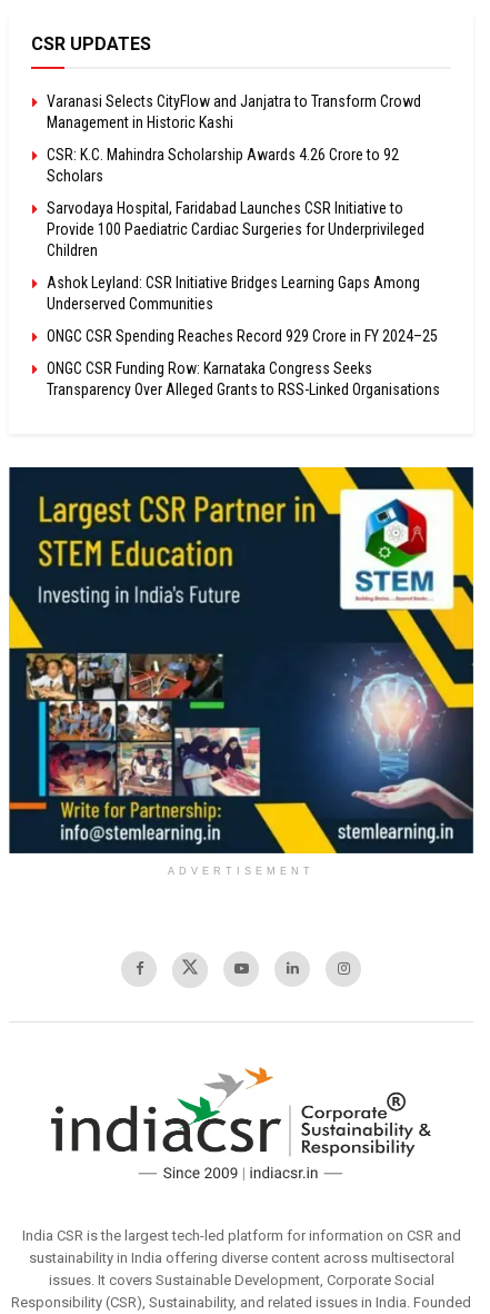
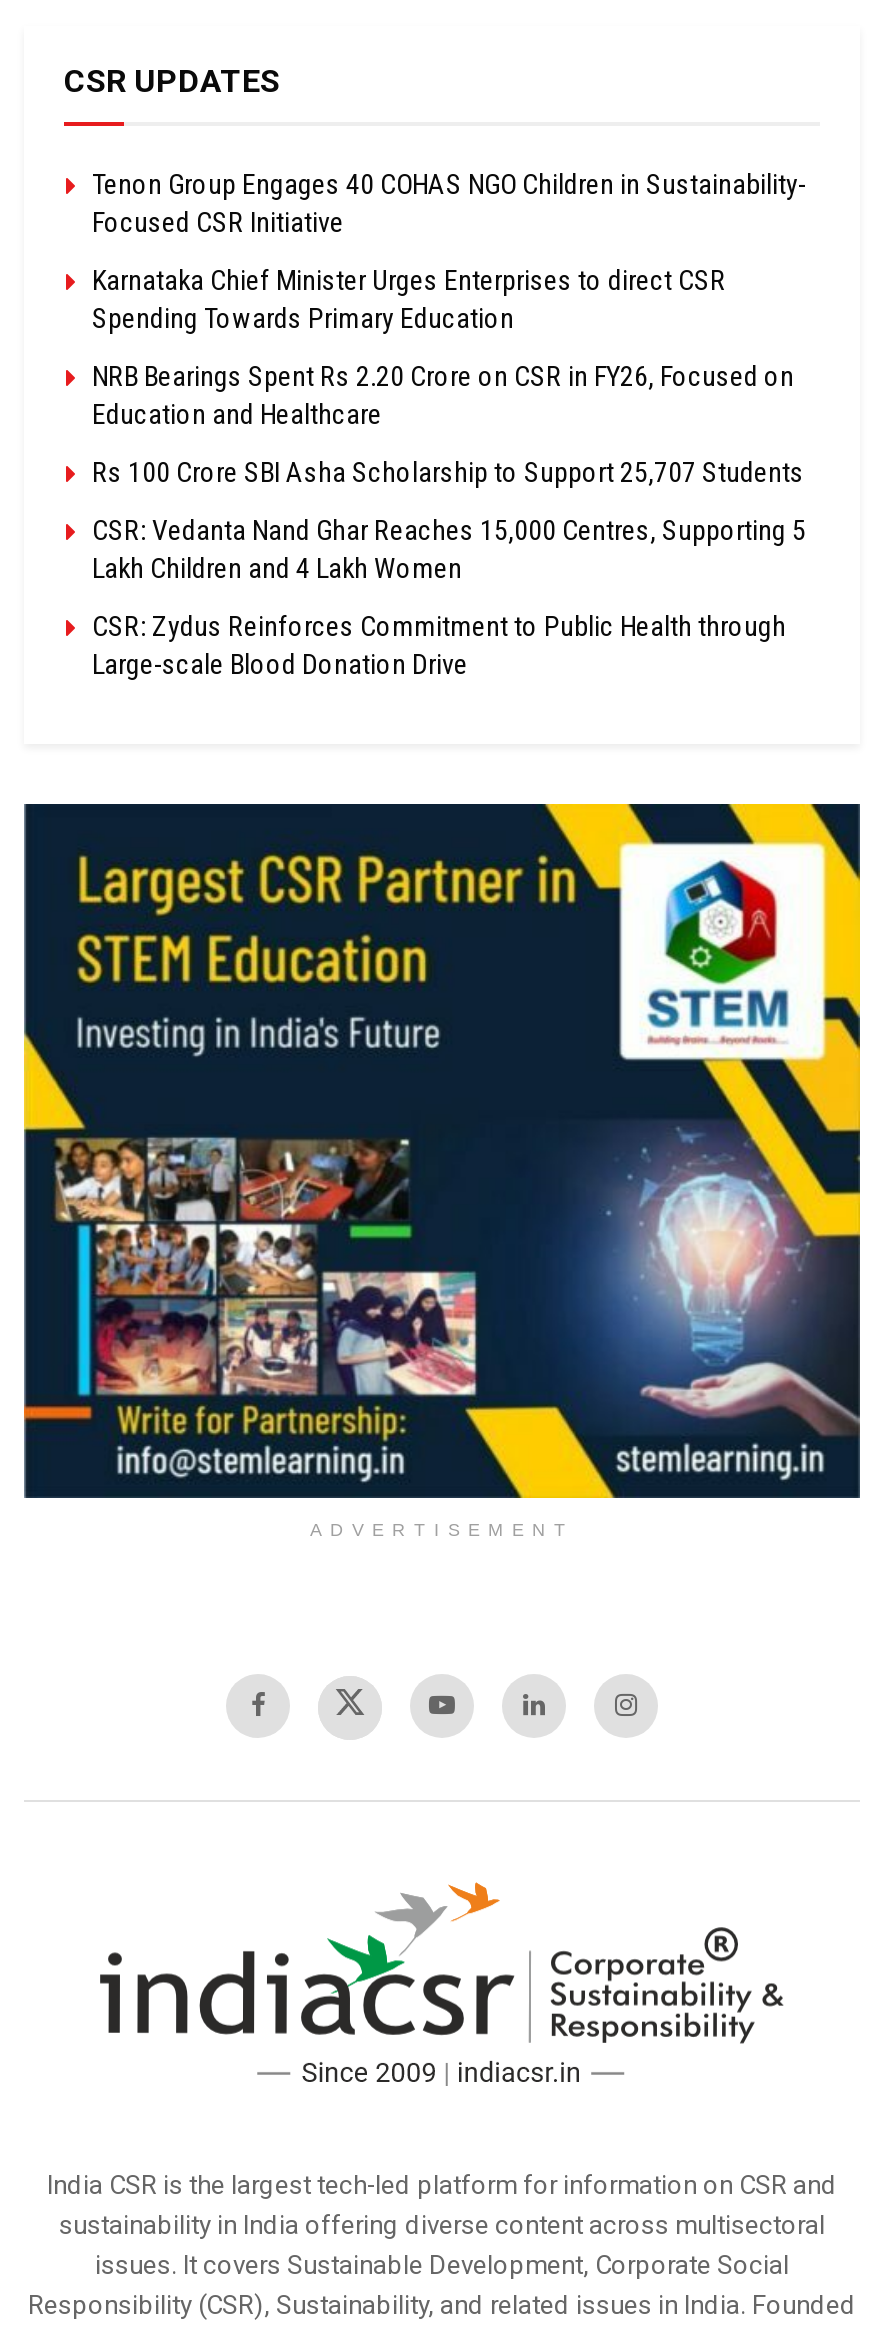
- Varanasi Selects CityFlow and Janjatra to Transform Crowd
- Management in Historic Kashi
+ Tenon Group Engages 40 COHAS NGO Children in Sustainability-
+ Focused CSR Initiative

- CSR: K.C. Mahindra Scholarship Awards ₹4.26 Crore to 92
- Scholars
+ Karnataka Chief Minister Urges Enterprises to direct CSR
+ Spending Towards Primary Education

- Sarvodaya Hospital, Faridabad Launches CSR Initiative to
- Provide 100 Paediatric Cardiac Surgeries for Underprivileged
- Children
+ NRB Bearings Spent Rs 2.20 Crore on CSR in FY26, Focused on
+ Education and Healthcare

- Ashok Leyland: CSR Initiative Bridges Learning Gaps Among
- Underserved Communities
+ Rs 100 Crore SBI Asha Scholarship to Support 25,707 Students

- ONGC CSR Spending Reaches Record ₹929 Crore in FY 2024–25
+ CSR: Vedanta Nand Ghar Reaches 15,000 Centres, Supporting 5
+ Lakh Children and 4 Lakh Women

- ONGC CSR Funding Row: Karnataka Congress Seeks
- Transparency Over Alleged Grants to RSS-Linked Organisations
+ CSR: Zydus Reinforces Commitment to Public Health through
+ Large-scale Blood Donation Drive
